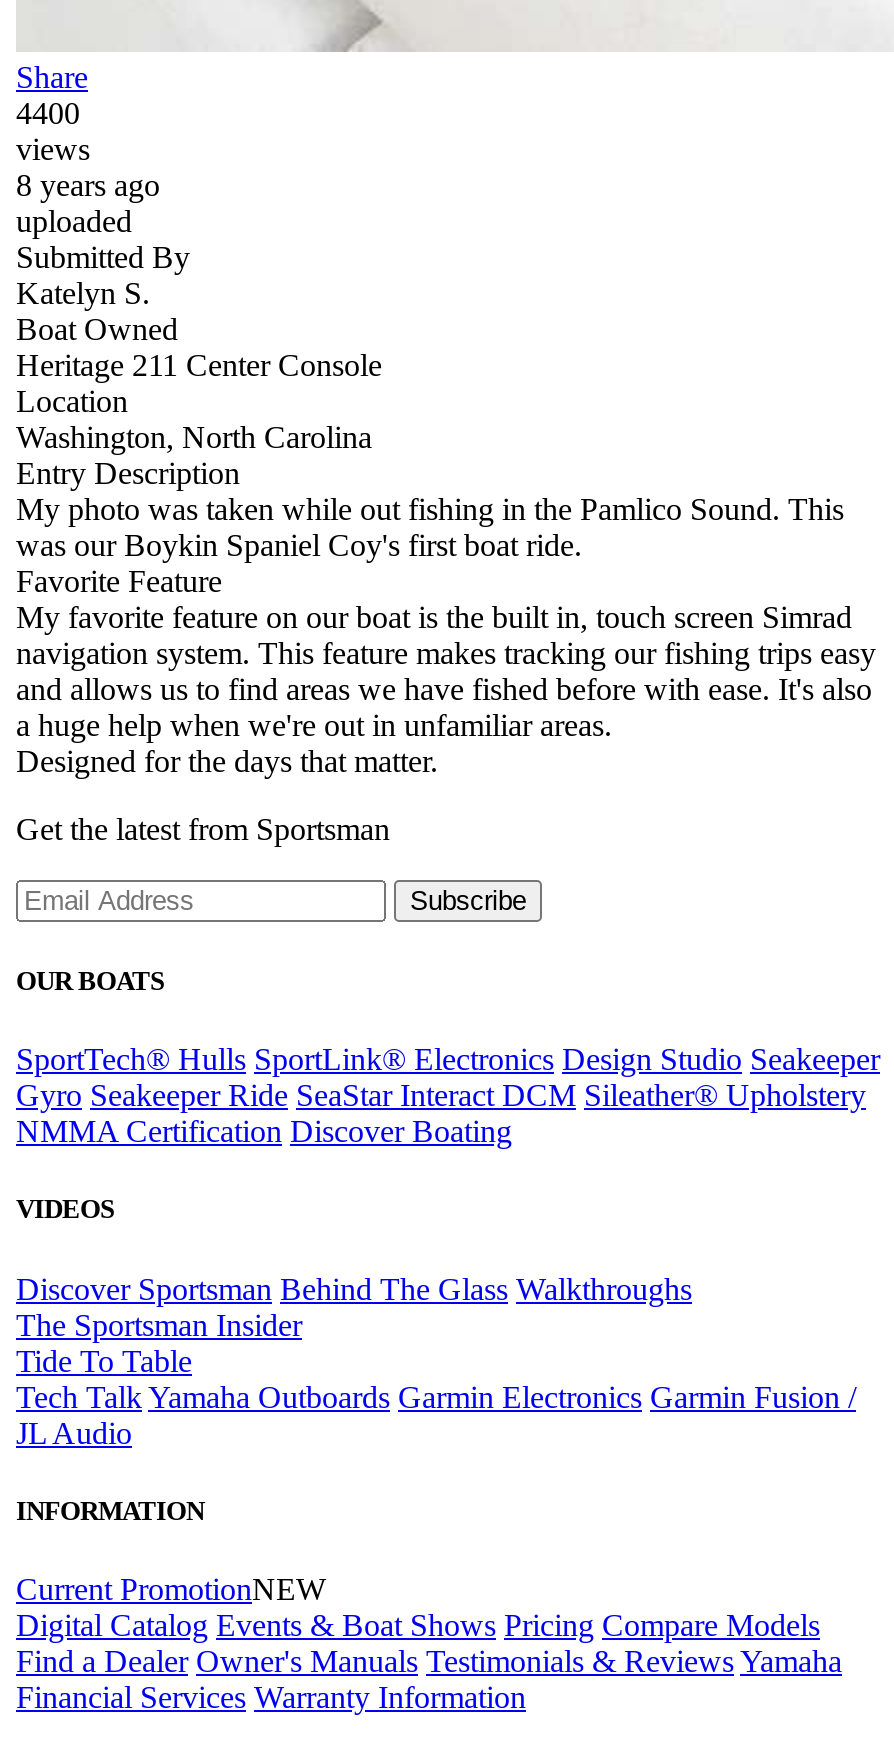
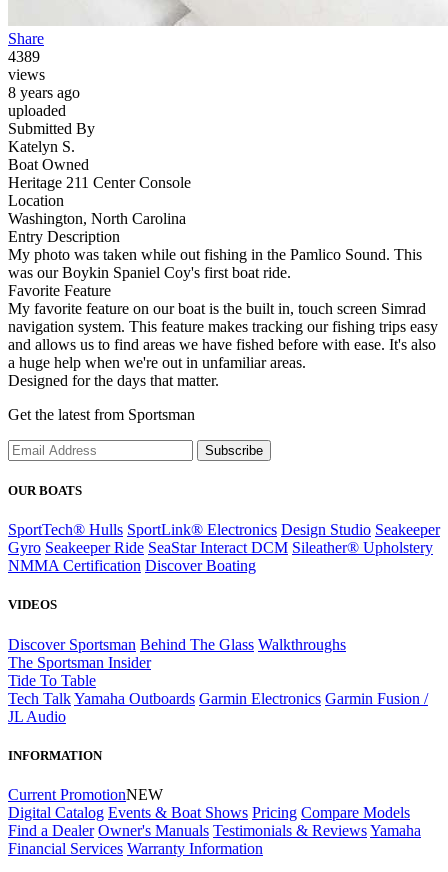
- 4400
+ 4389
